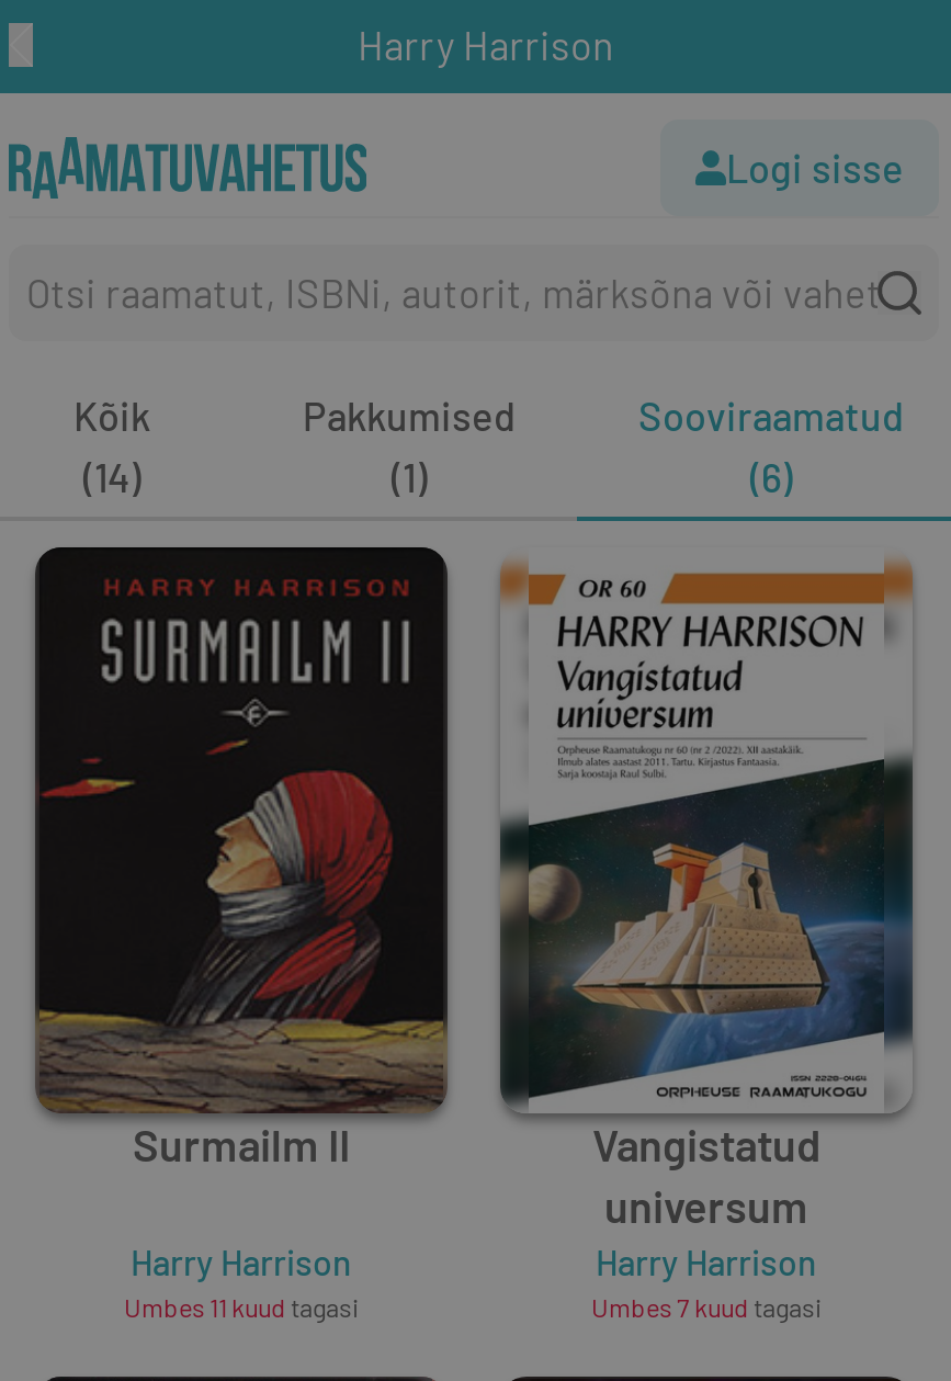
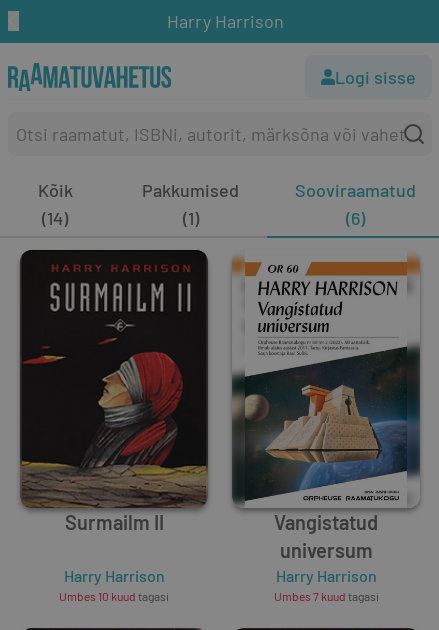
- Umbes 11 kuud tagasi
+ Umbes 10 kuud tagasi
